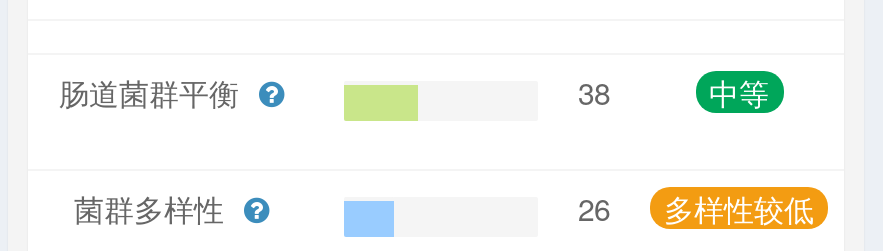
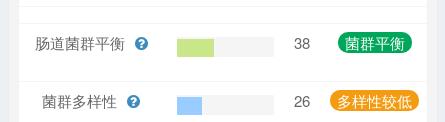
- 中等
+ 菌群平衡
